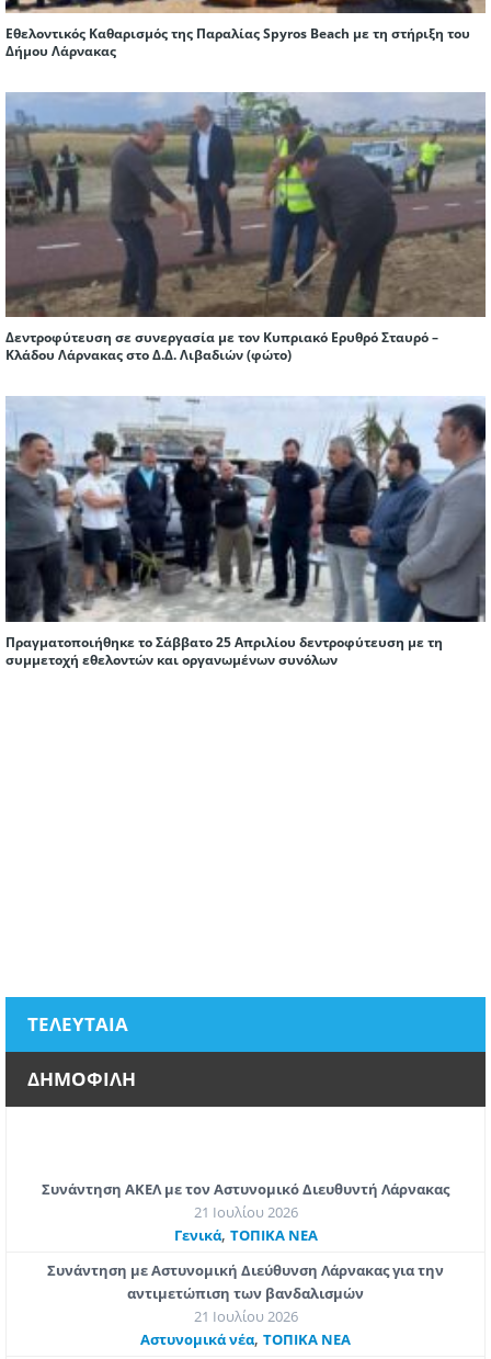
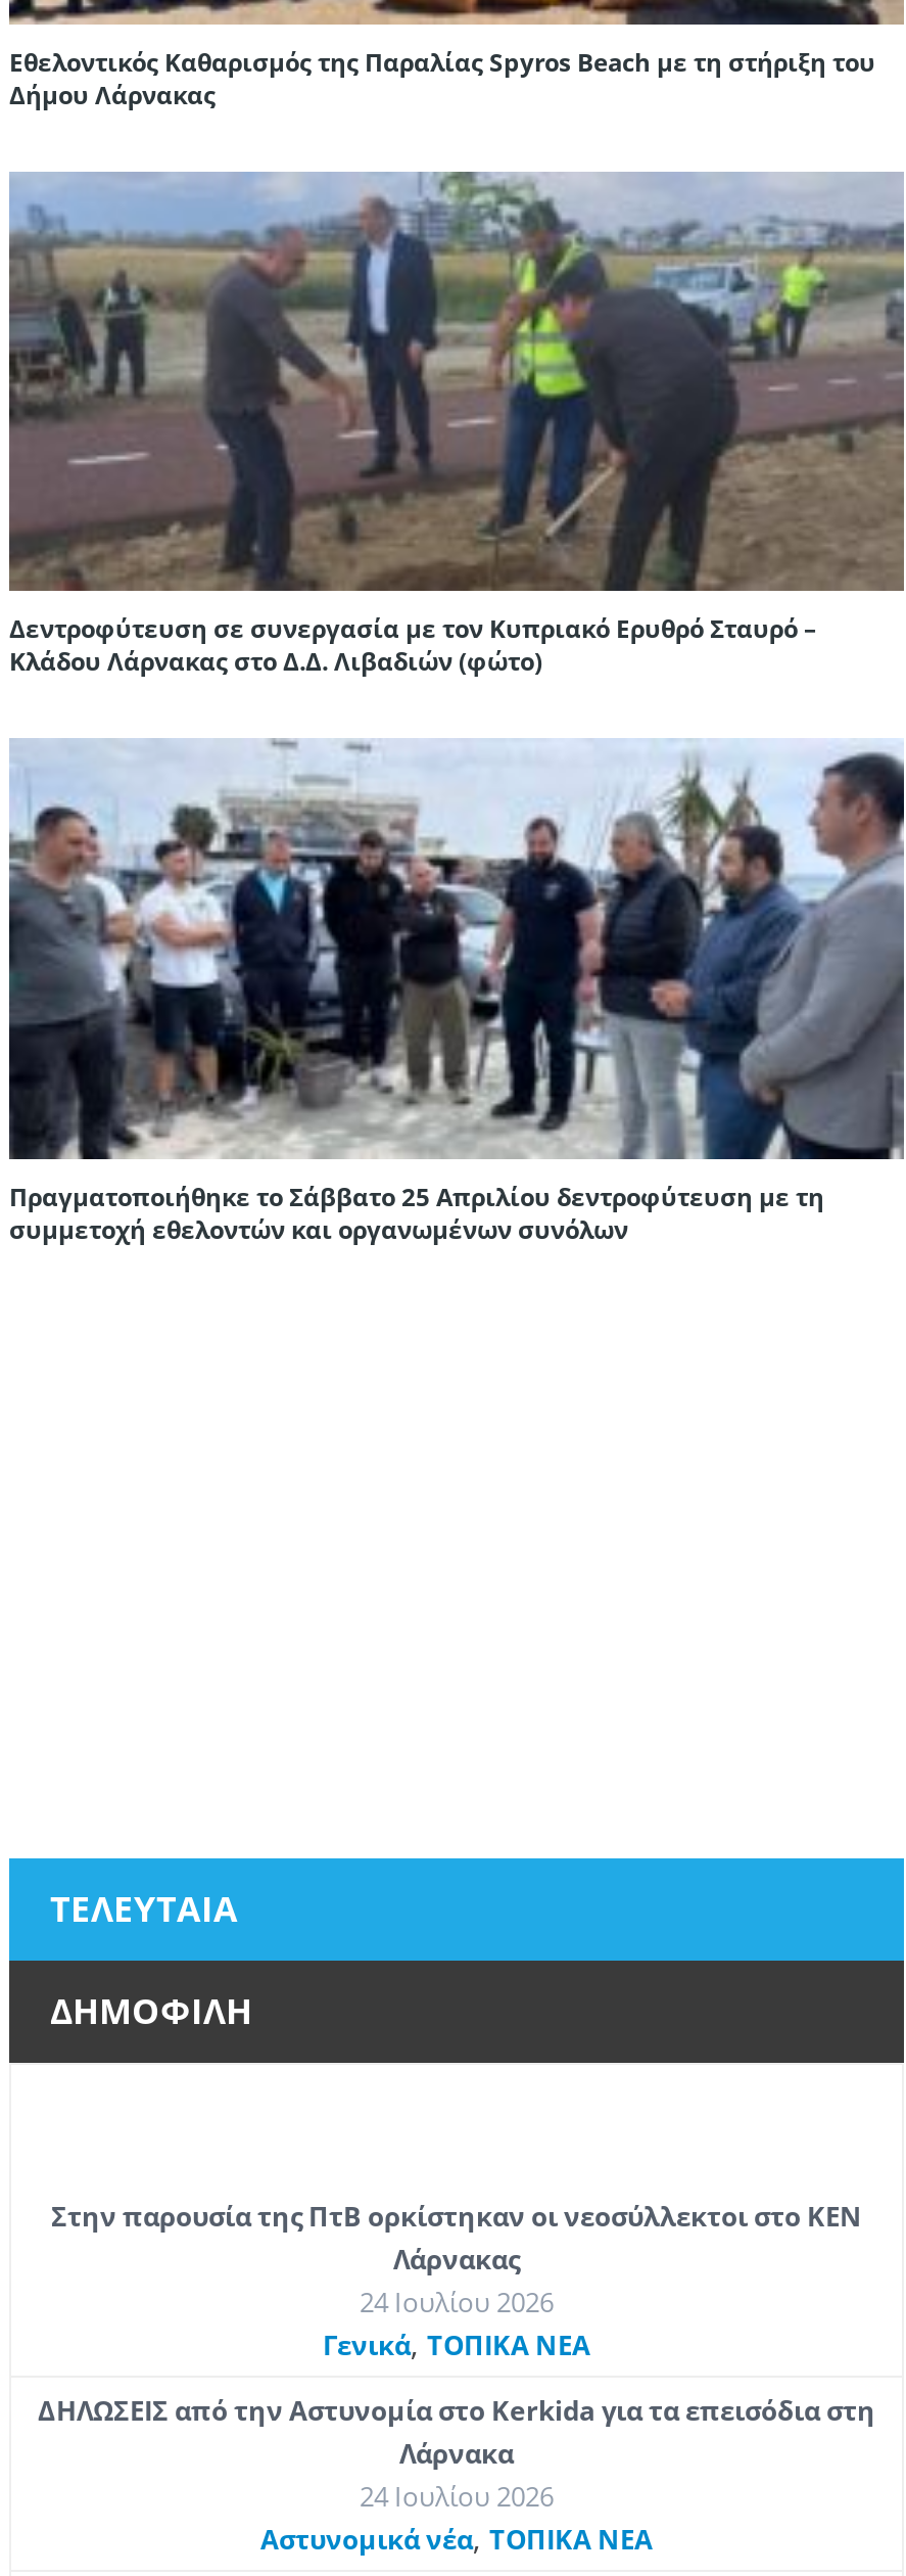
- Συνάντηση ΑΚΕΛ με τον Αστυνομικό Διευθυντή Λάρνακας
- 21 Ιουλίου 2026
+ Στην παρουσία της ΠτΒ ορκίστηκαν οι νεοσύλλεκτοι στο ΚΕΝ
+ Λάρνακας
+ 24 Ιουλίου 2026

- Συνάντηση με Αστυνομική Διεύθυνση Λάρνακας για την
- αντιμετώπιση των βανδαλισμών
- 21 Ιουλίου 2026
+ ΔΗΛΩΣΕΙΣ από την Αστυνομία στο Kerkida για τα επεισόδια στη
+ Λάρνακα
+ 24 Ιουλίου 2026
